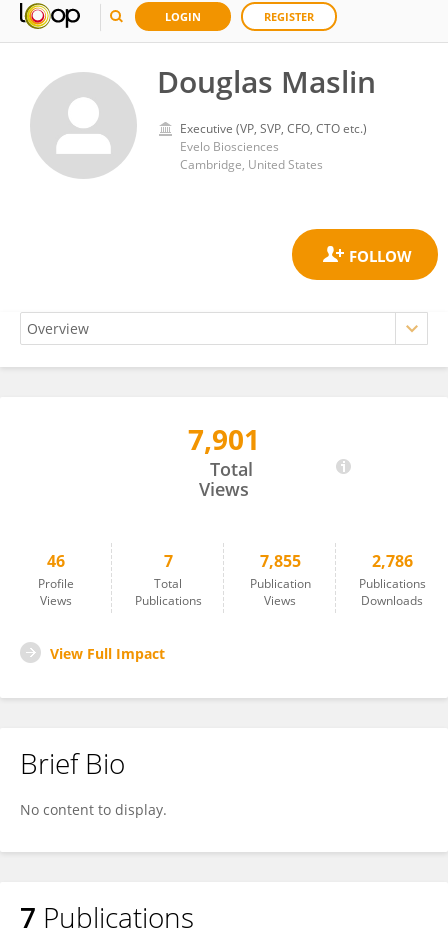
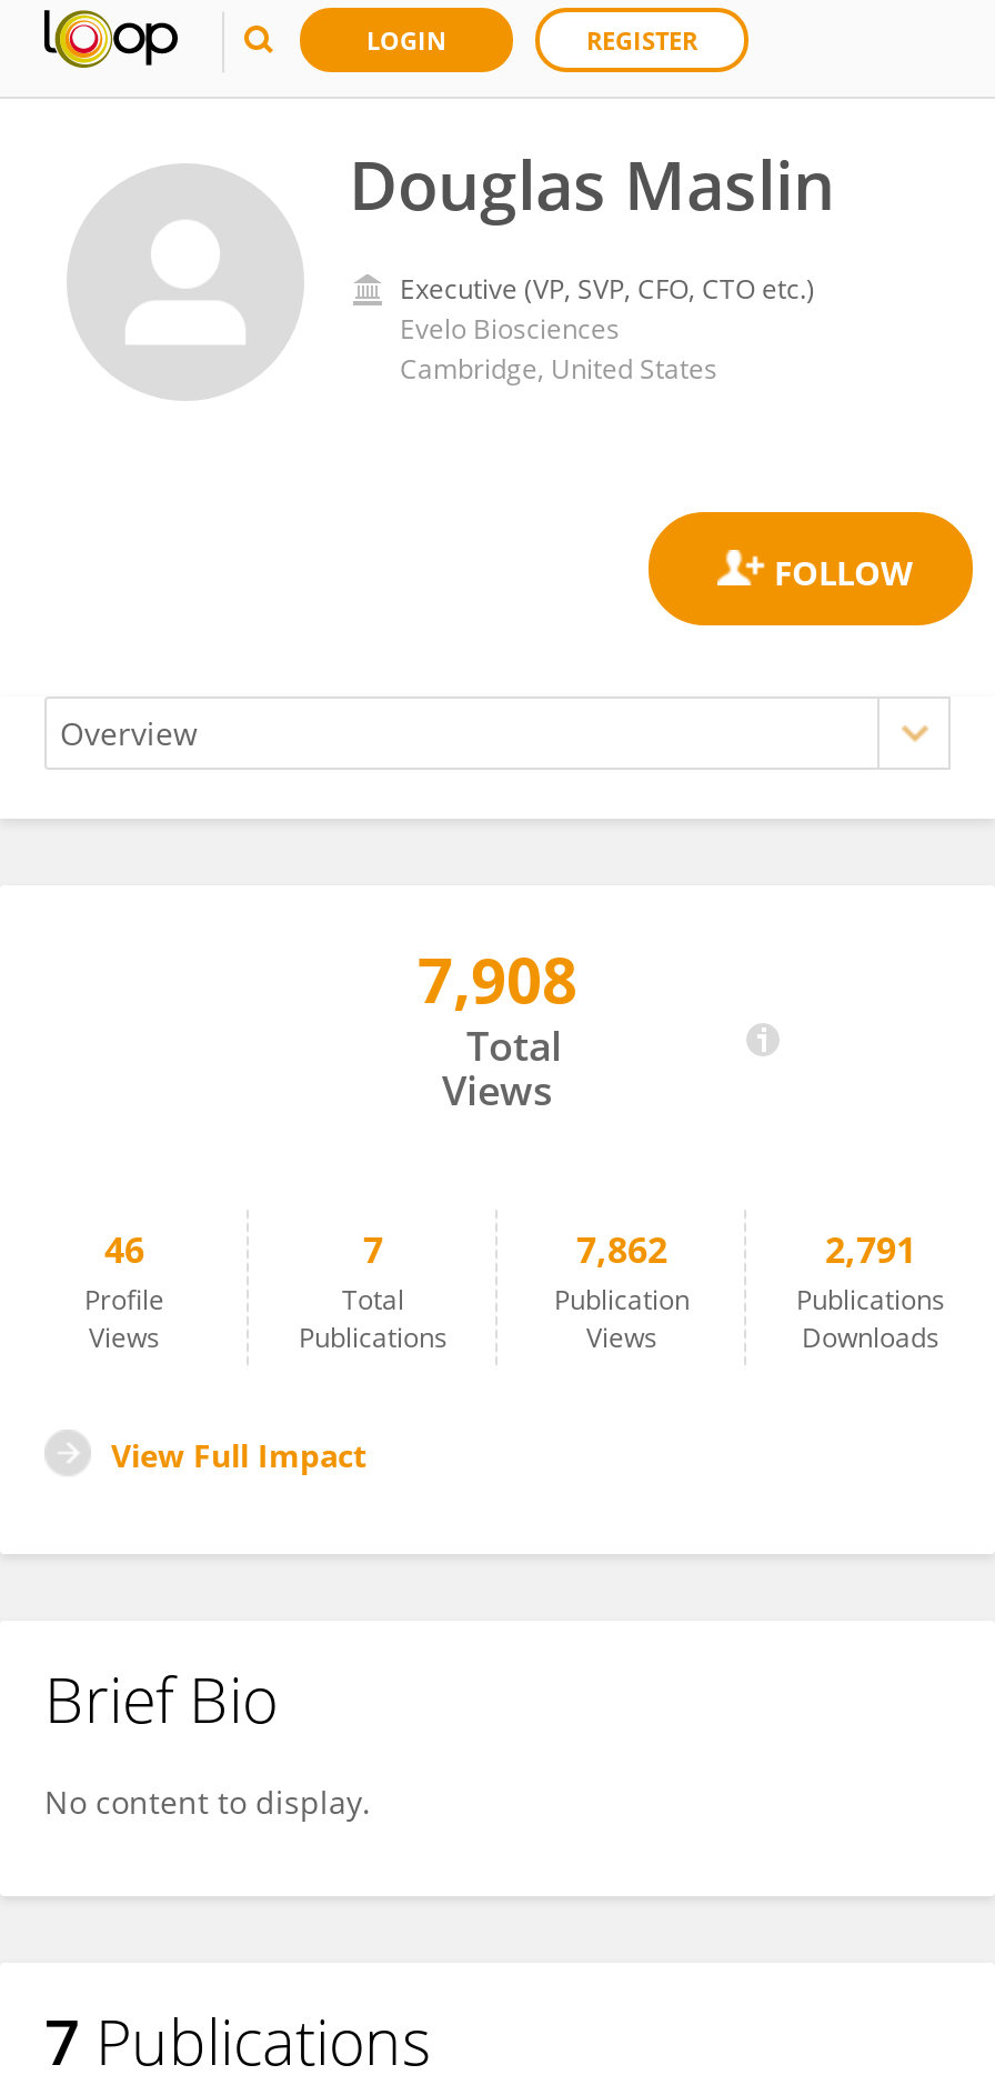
- 7,901
+ 7,908

- 7,855
+ 7,862

- 2,786
+ 2,791
